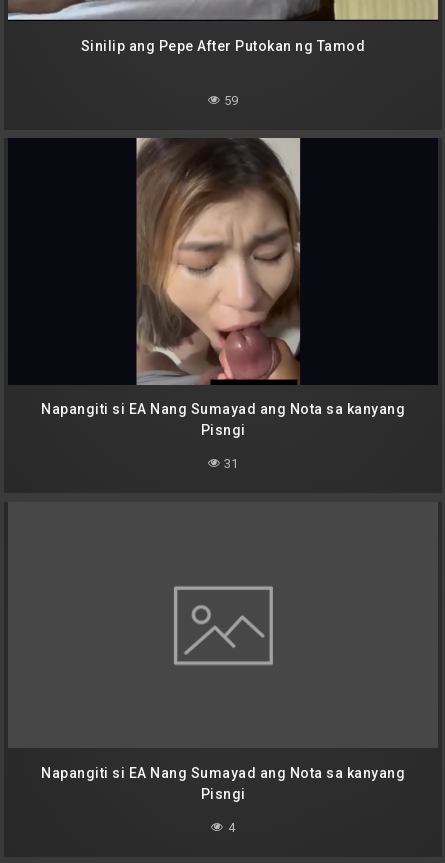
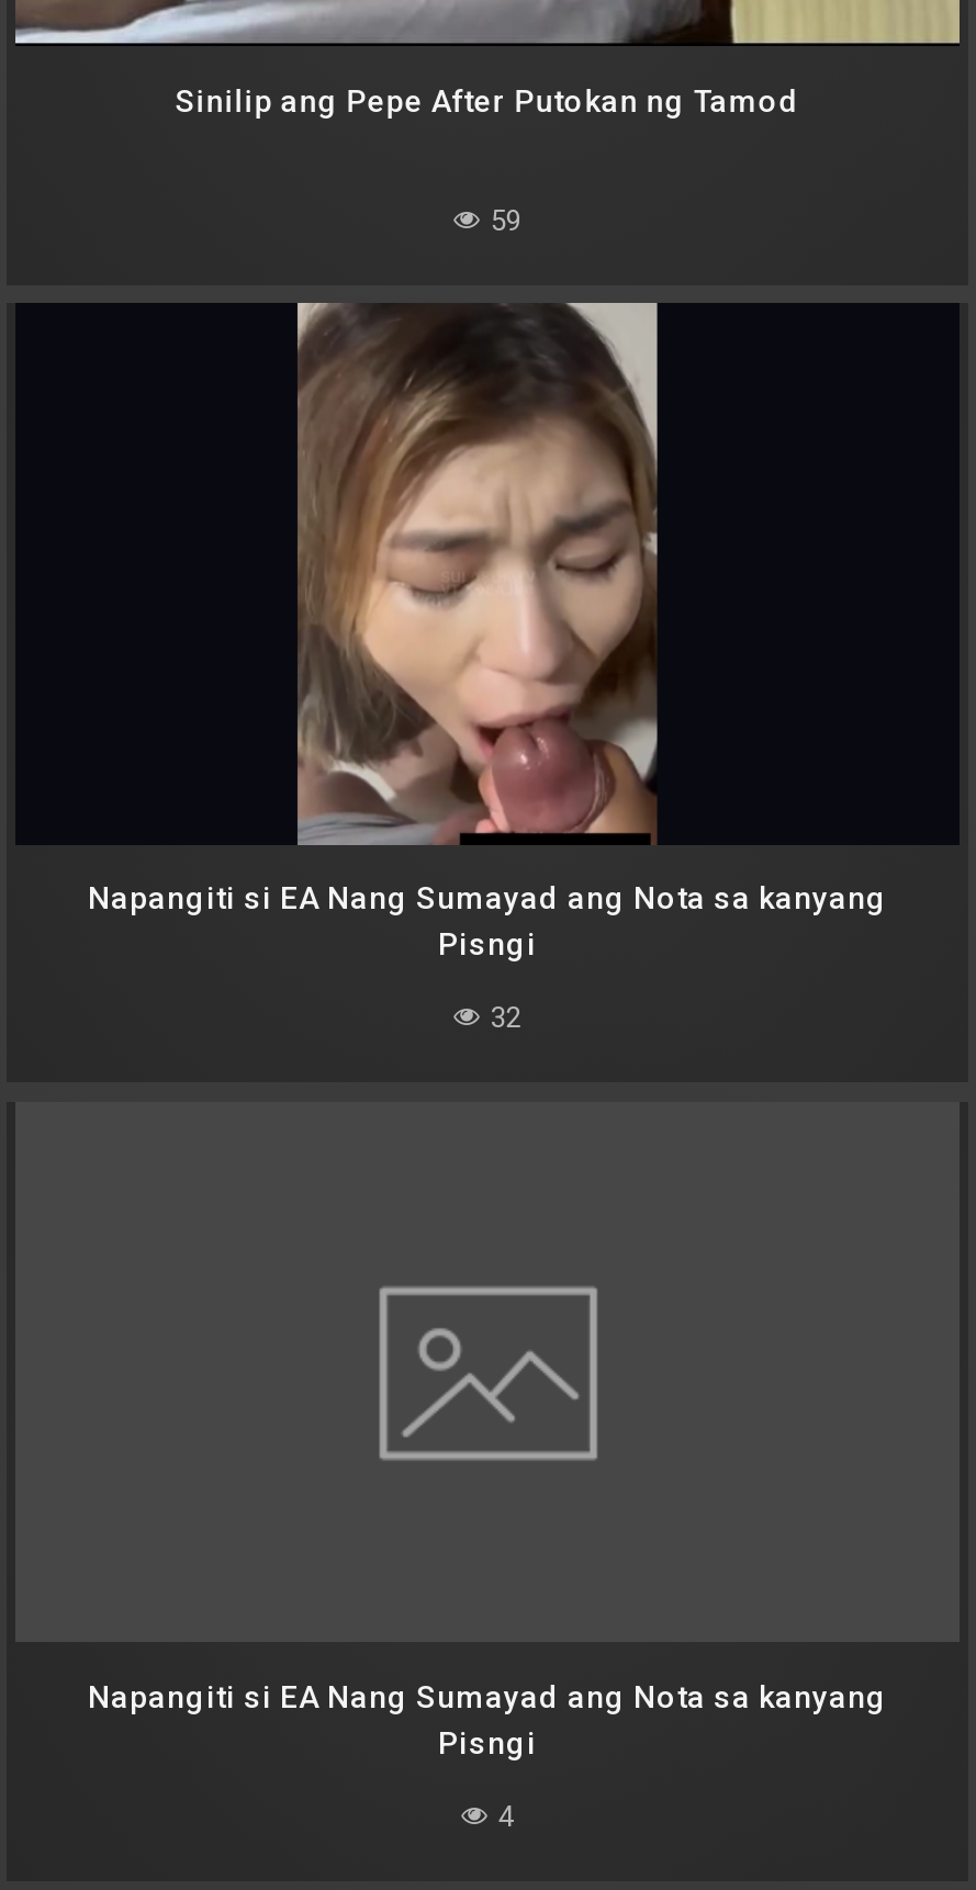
- 31
+ 32
